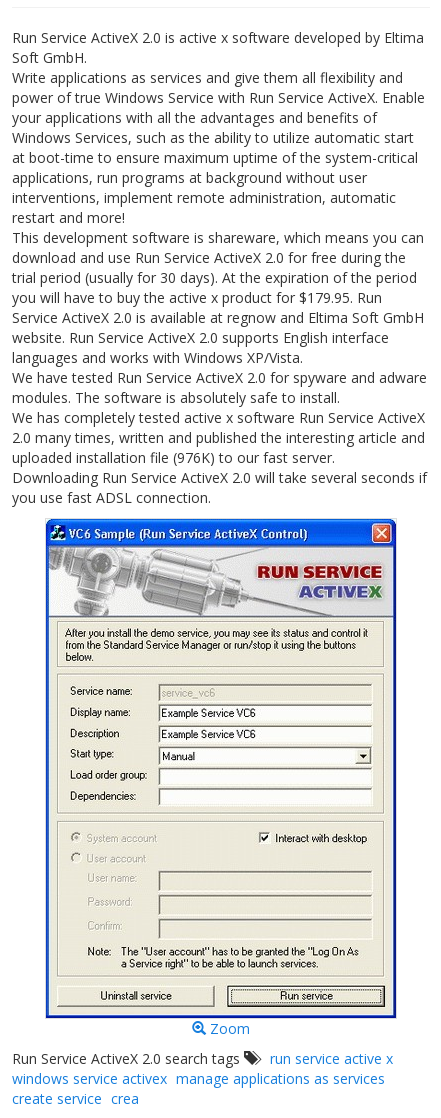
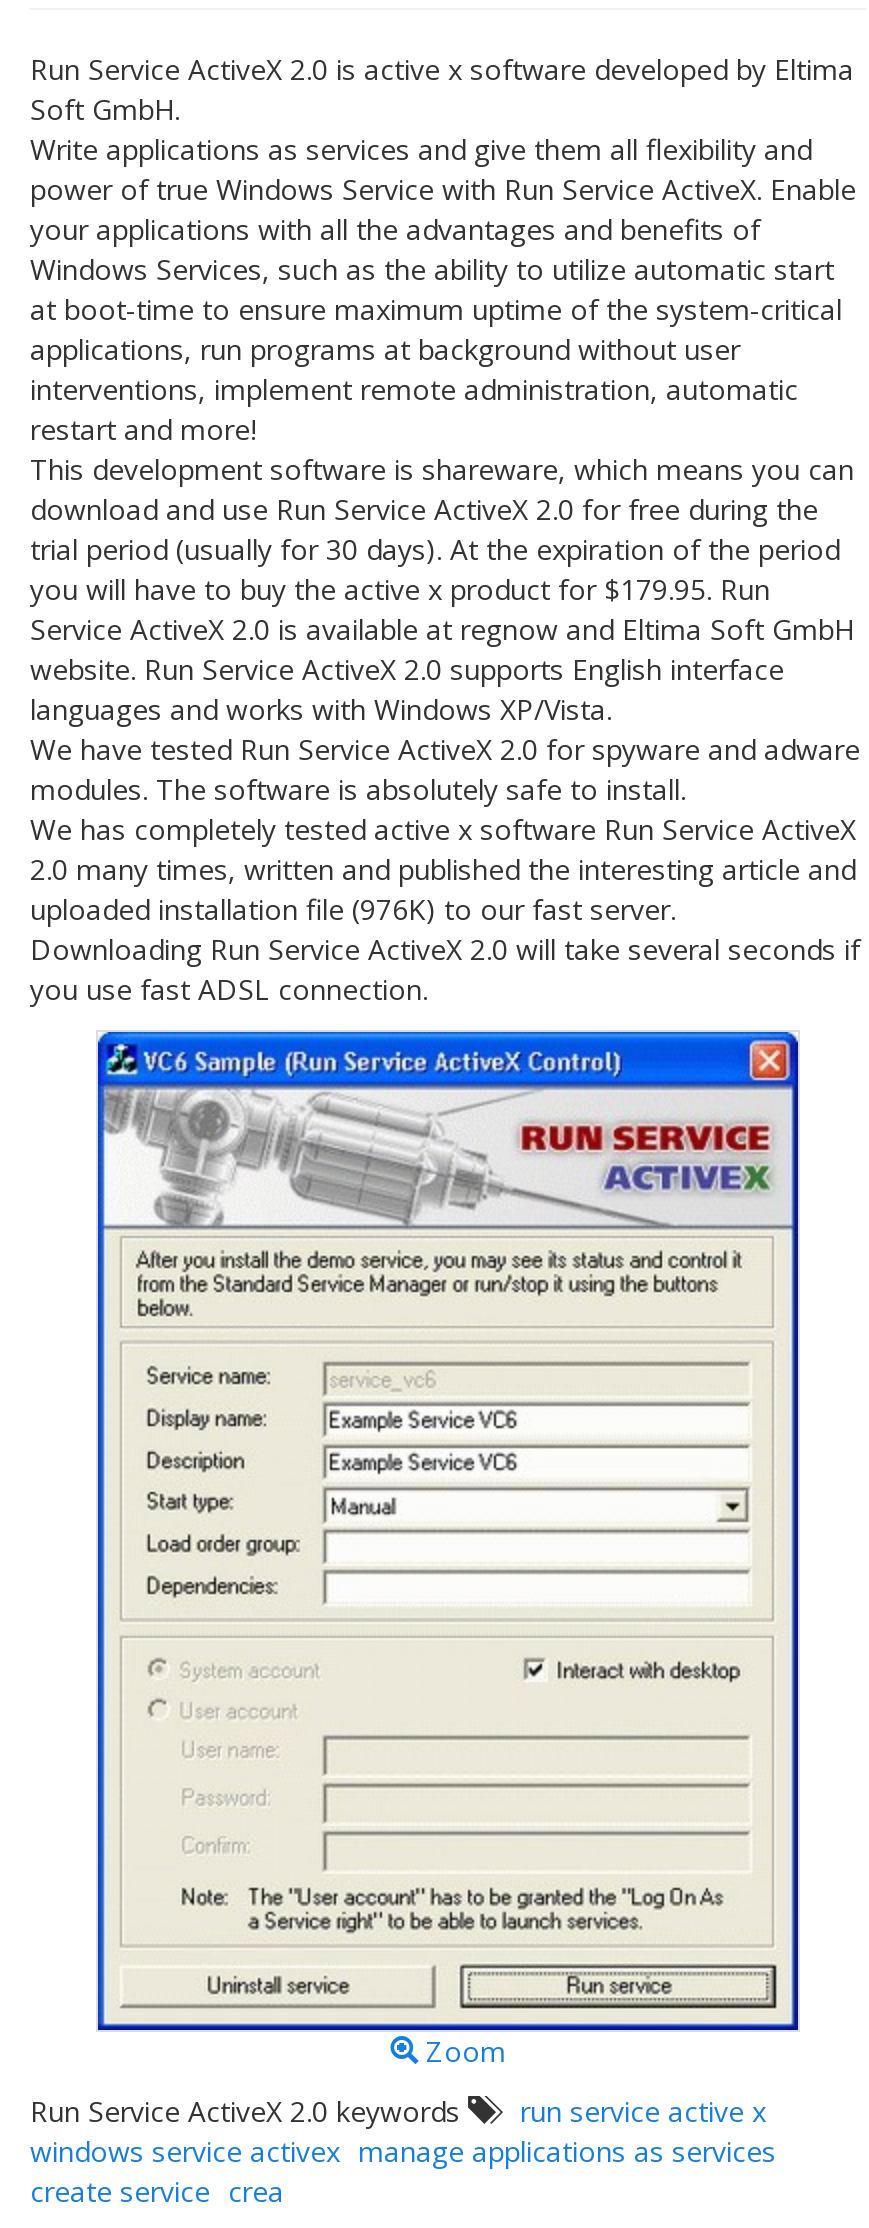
- Run Service ActiveX 2.0 search tags
+ Run Service ActiveX 2.0 keywords
